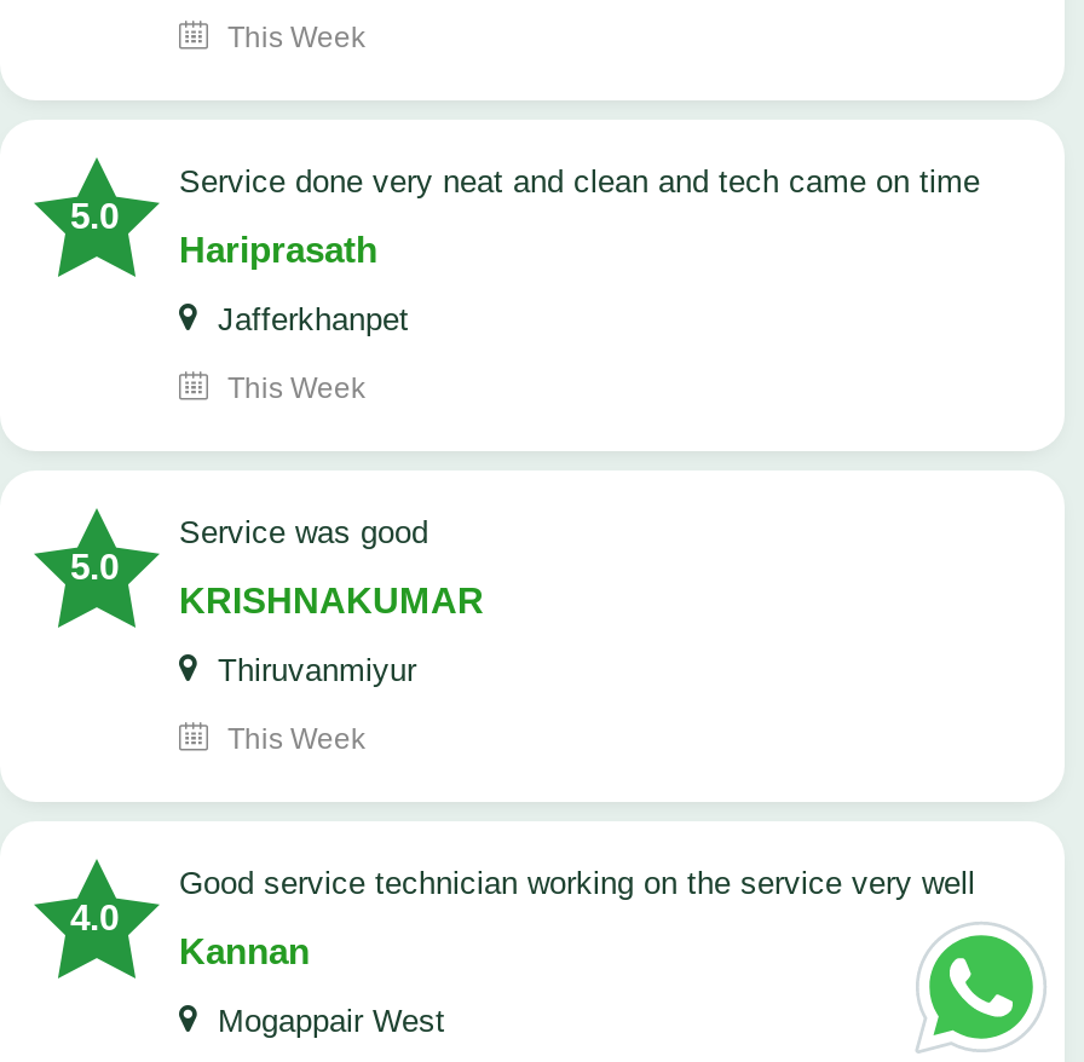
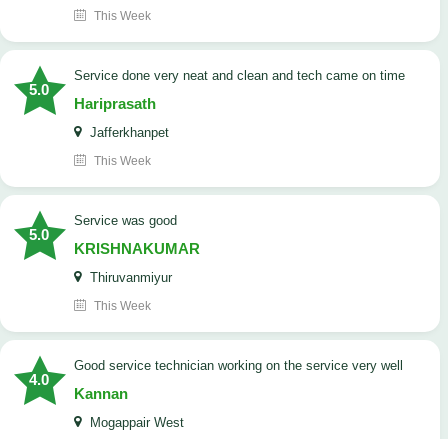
- [image]
